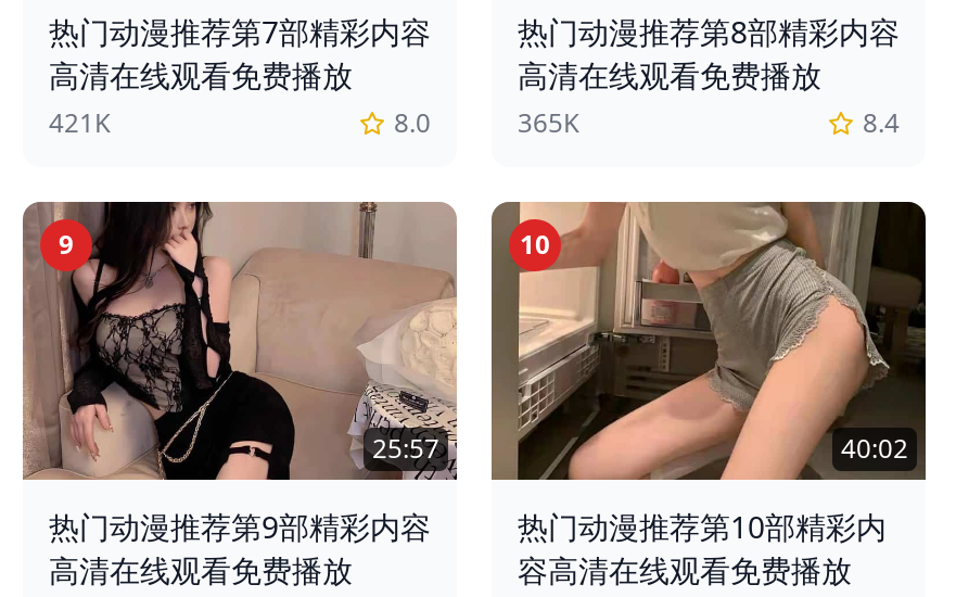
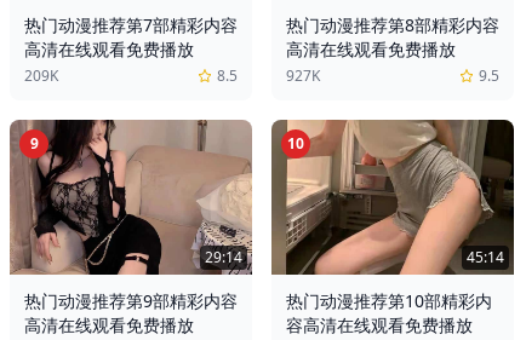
- 421K
- 8.0
+ 209K
+ 8.5

- 365K
- 8.4
+ 927K
+ 9.5

- 25:57
+ 29:14

- 40:02
+ 45:14
